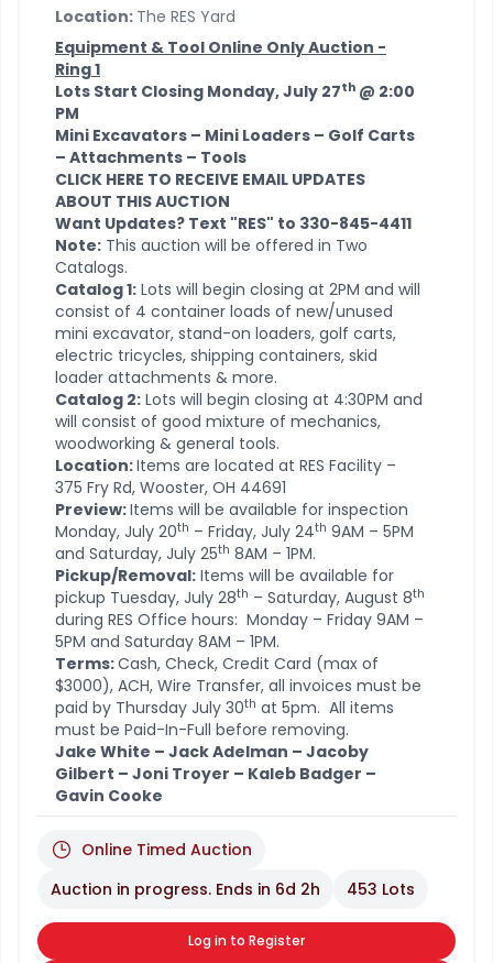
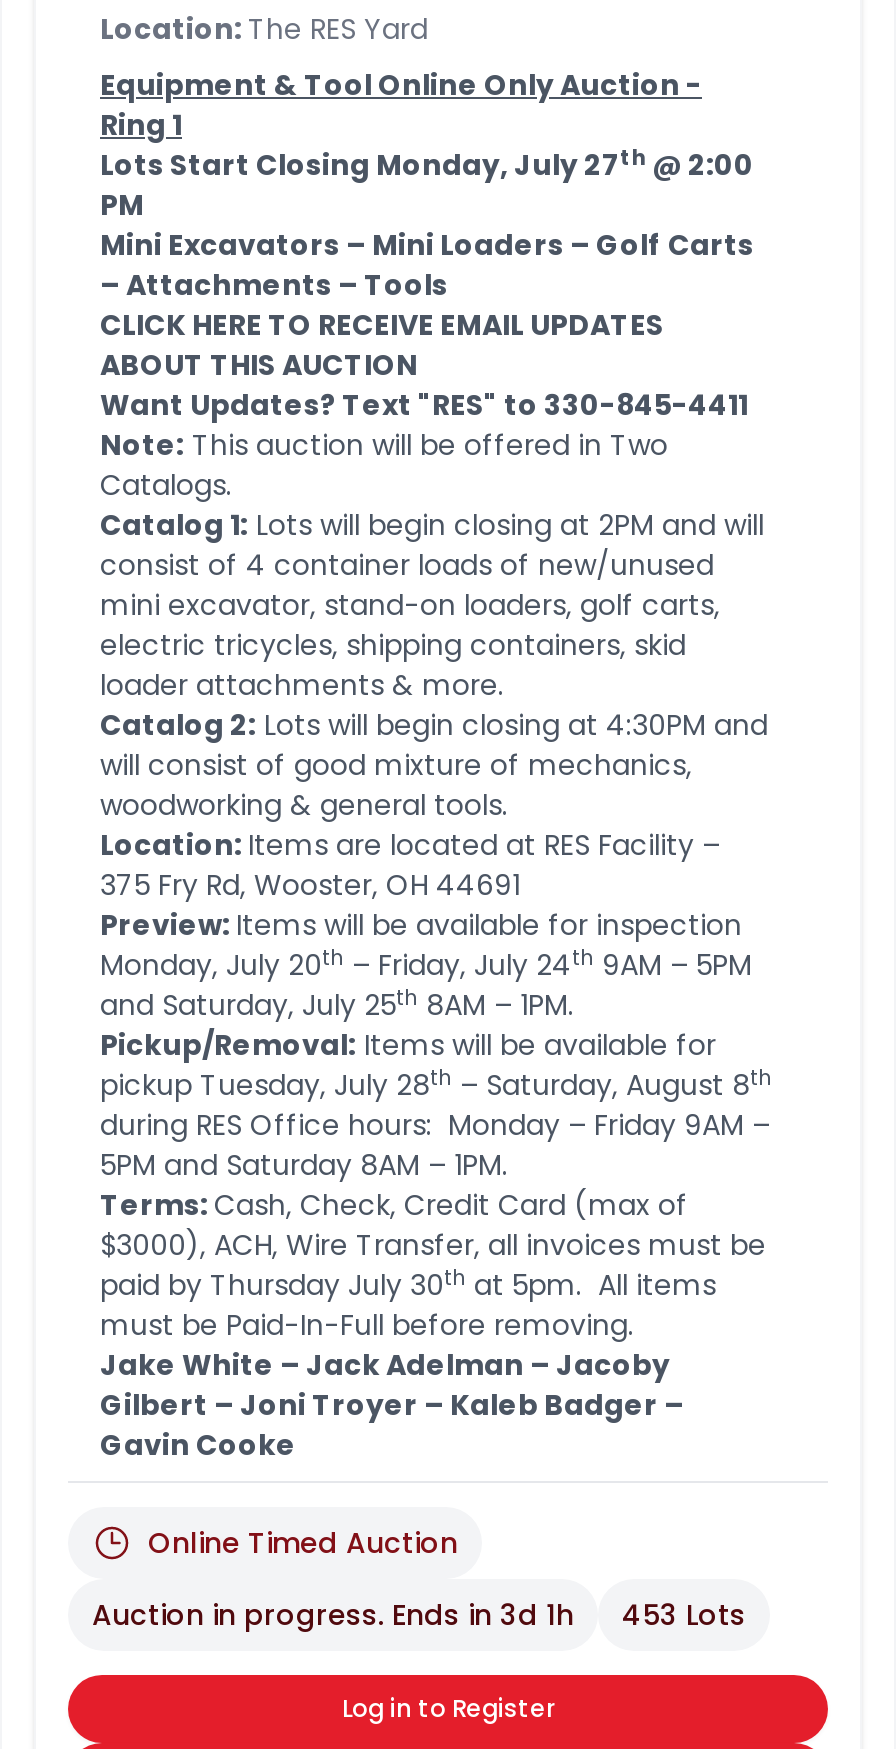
- Auction in progress. Ends in 6d 2h
+ Auction in progress. Ends in 3d 1h
